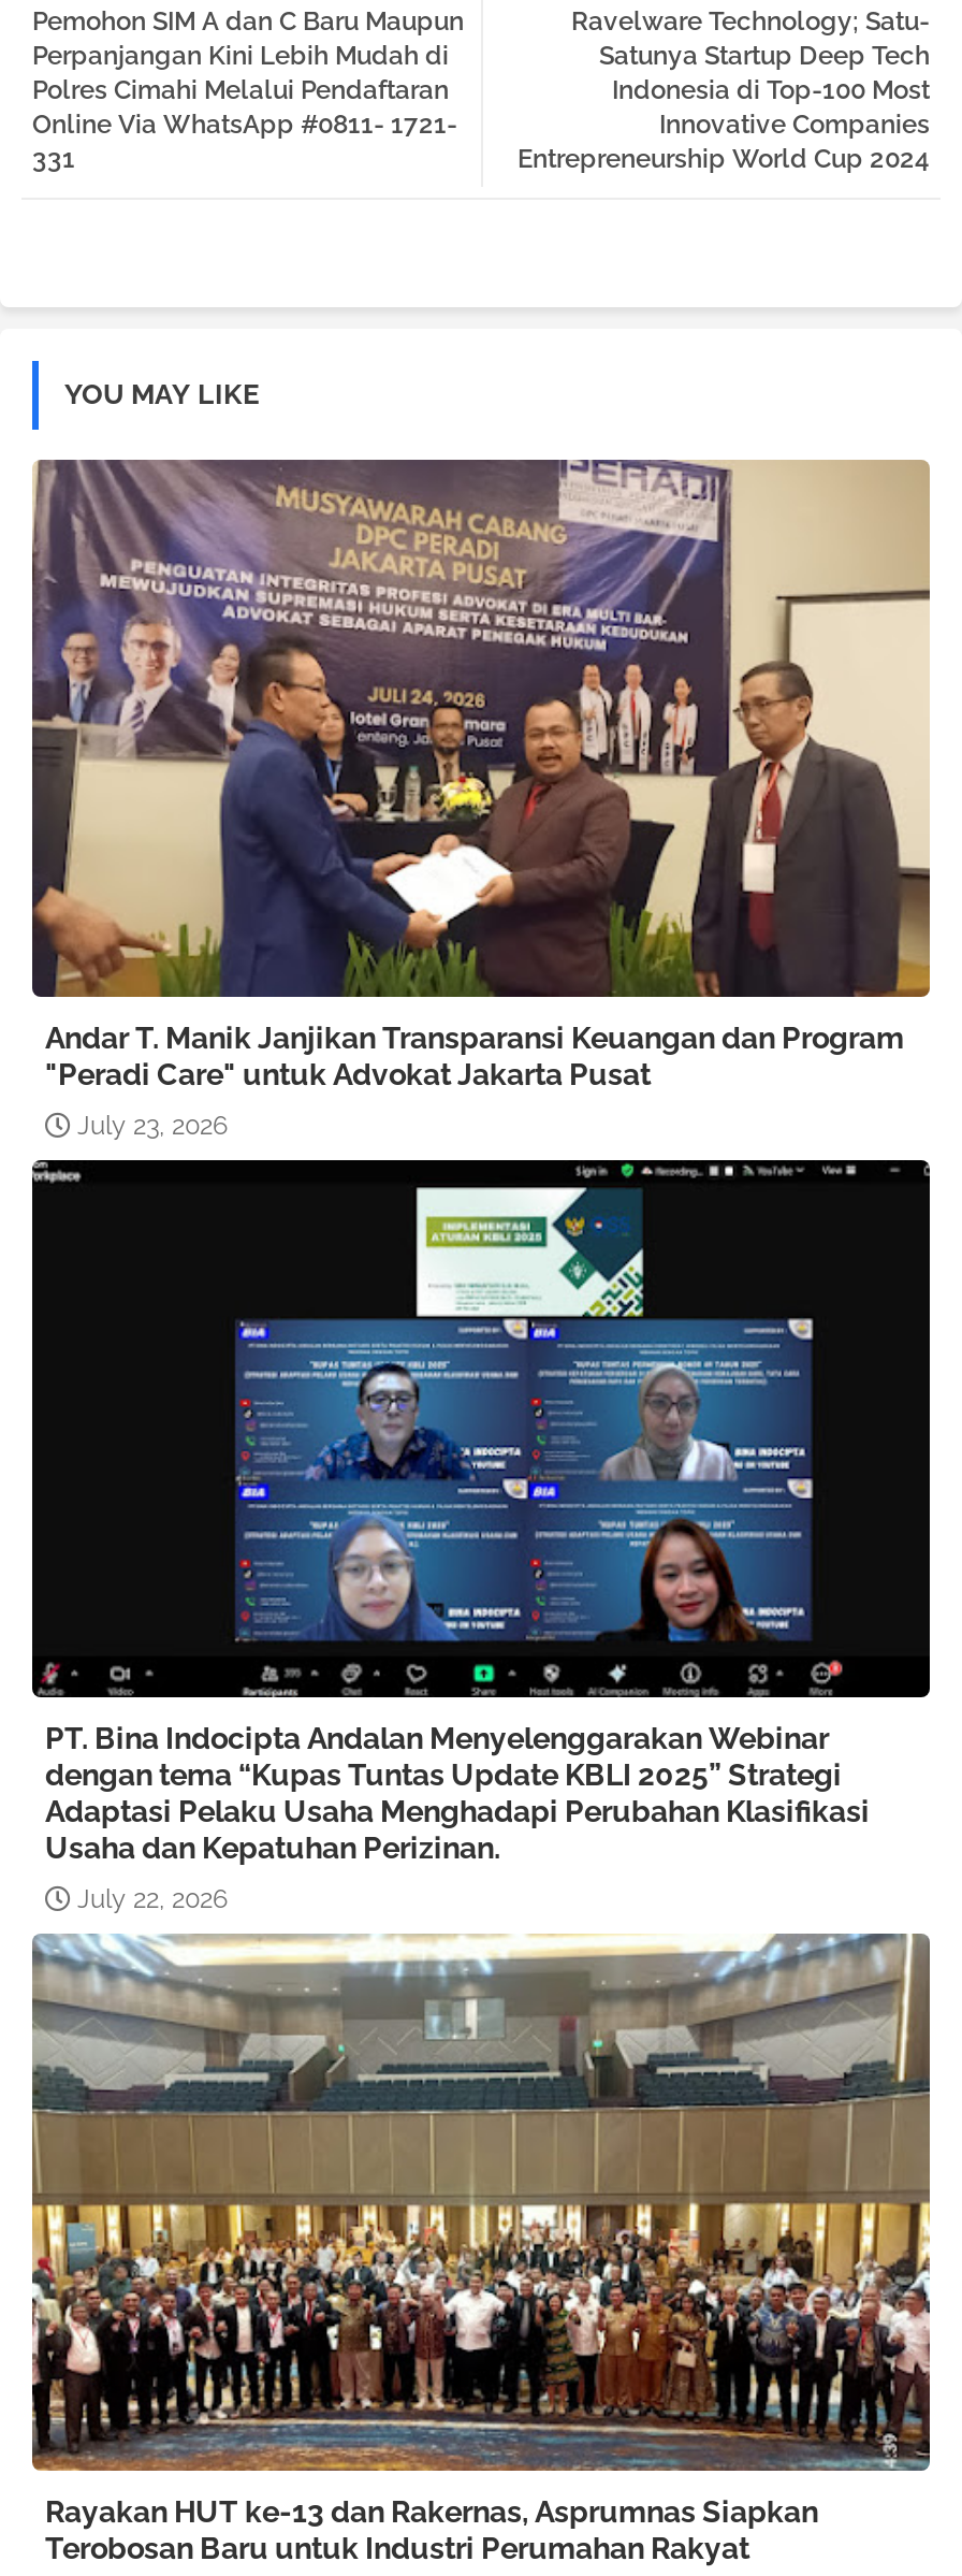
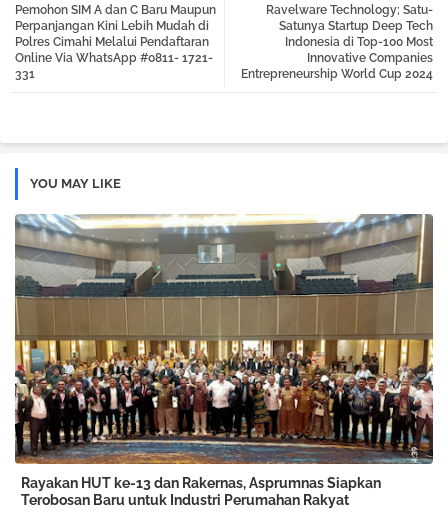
- [image]
- Andar T. Manik Janjikan Transparansi Keuangan dan Program
- "Peradi Care" untuk Advokat Jakarta Pusat
- July 23, 2026

- [image]
- PT. Bina Indocipta Andalan Menyelenggarakan Webinar
- dengan tema “Kupas Tuntas Update KBLI 2025” Strategi
- Adaptasi Pelaku Usaha Menghadapi Perubahan Klasifikasi
- Usaha dan Kepatuhan Perizinan.
- July 22, 2026
